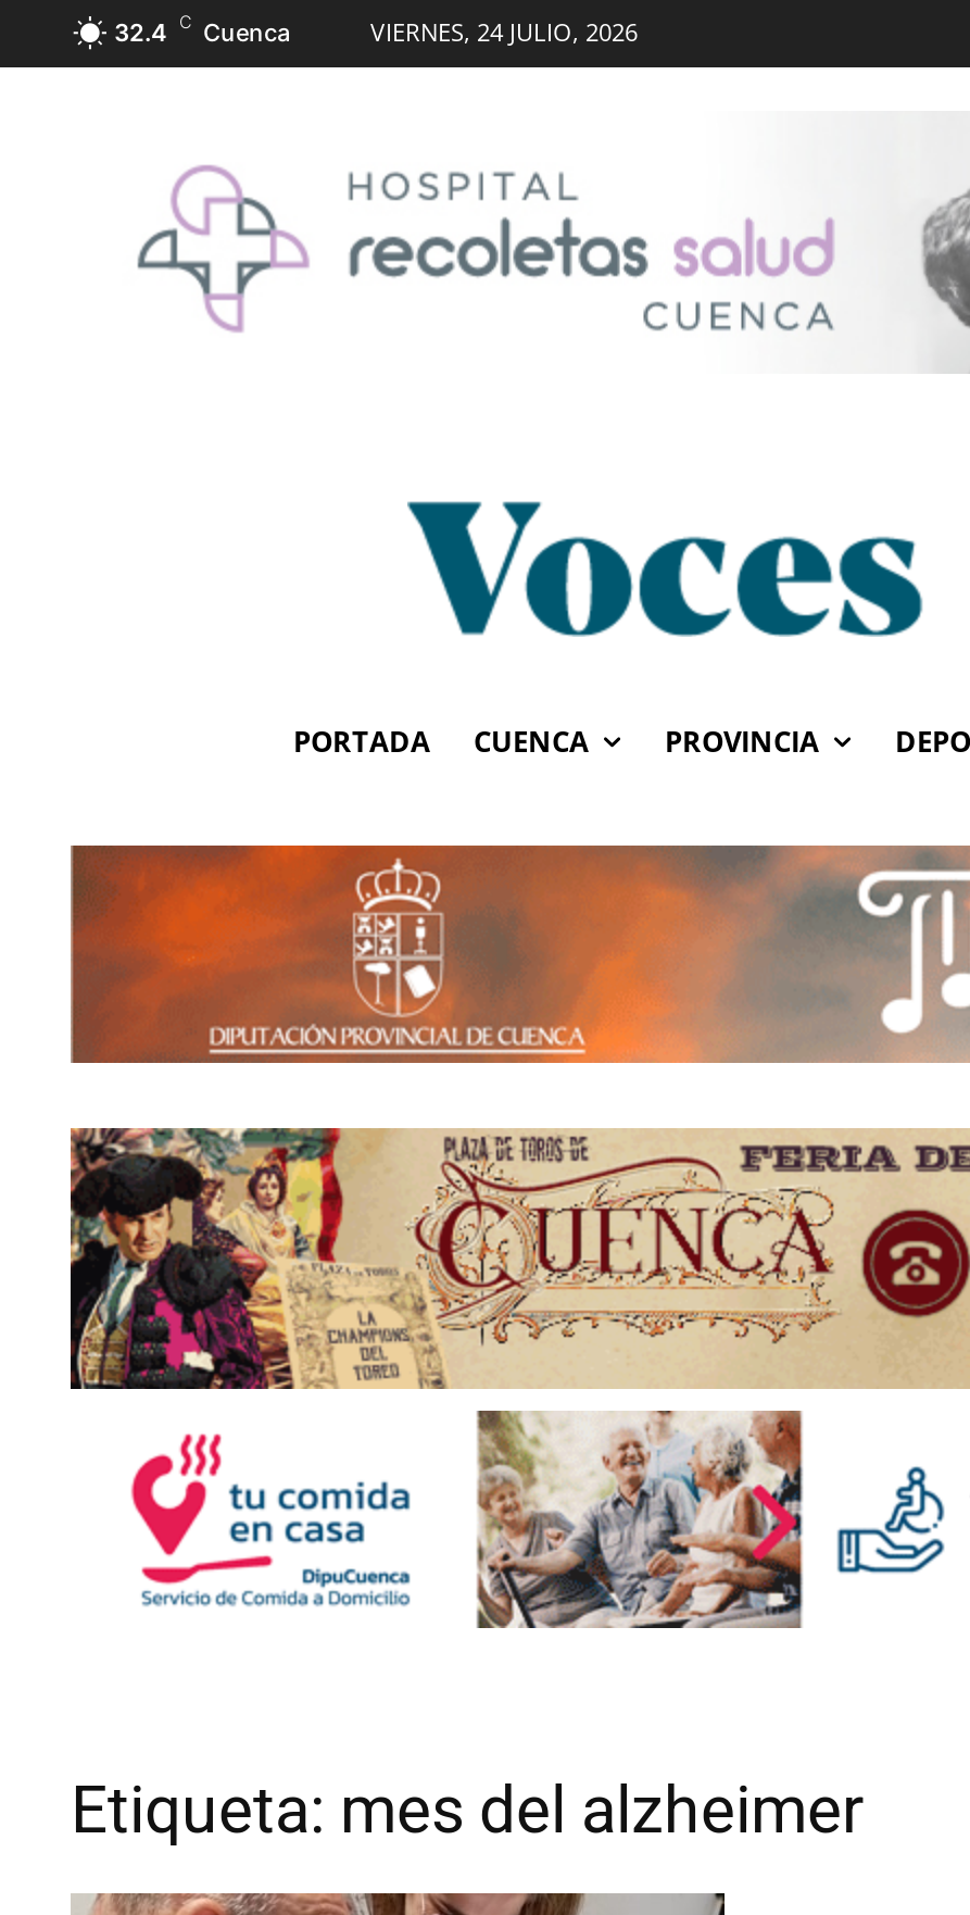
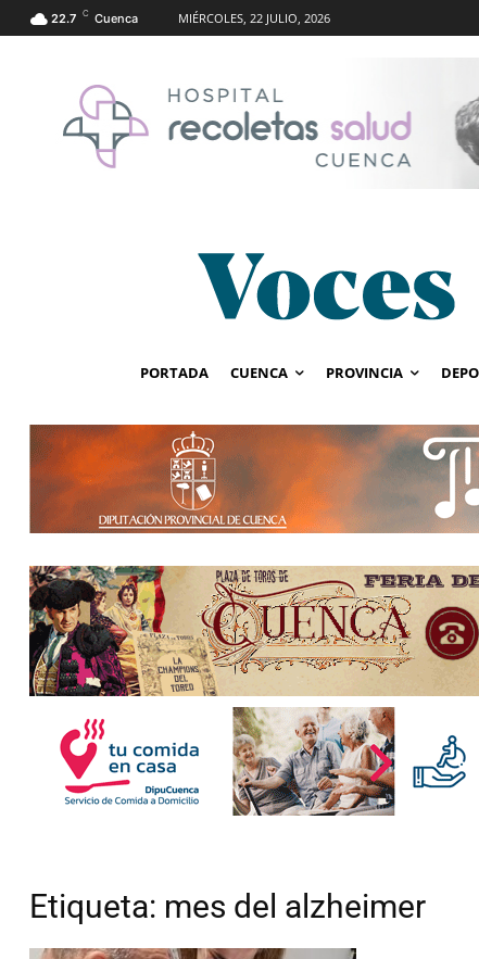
- 32.4 C Cuenca
+ 22.7 C Cuenca

- VIERNES, 24 JULIO, 2026
+ MIÉRCOLES, 22 JULIO, 2026
